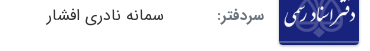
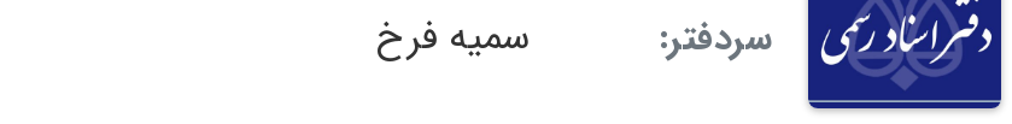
- سمانه نادری افشار
+ سمیه فرخ
